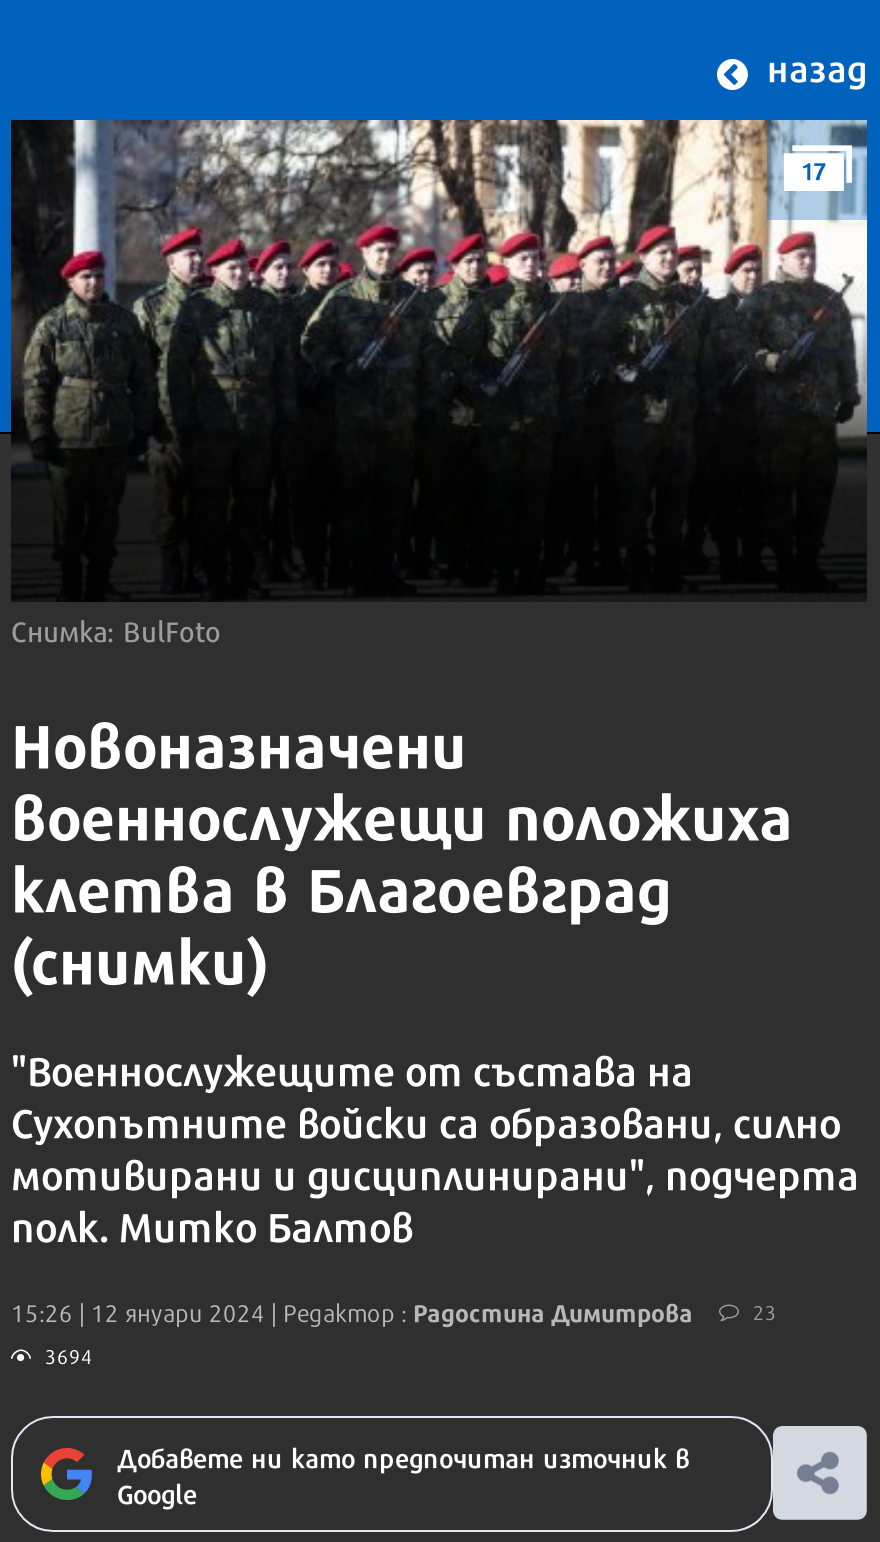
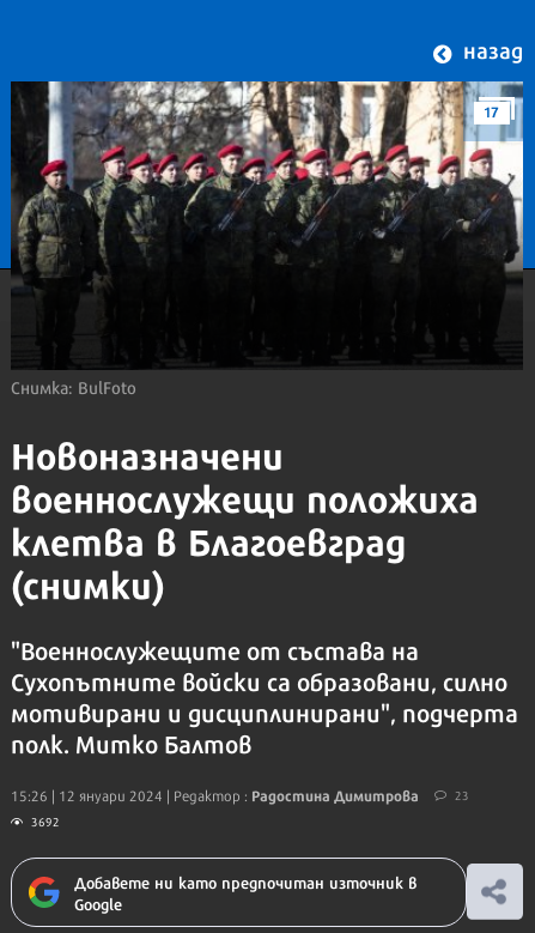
- 3694
+ 3692
